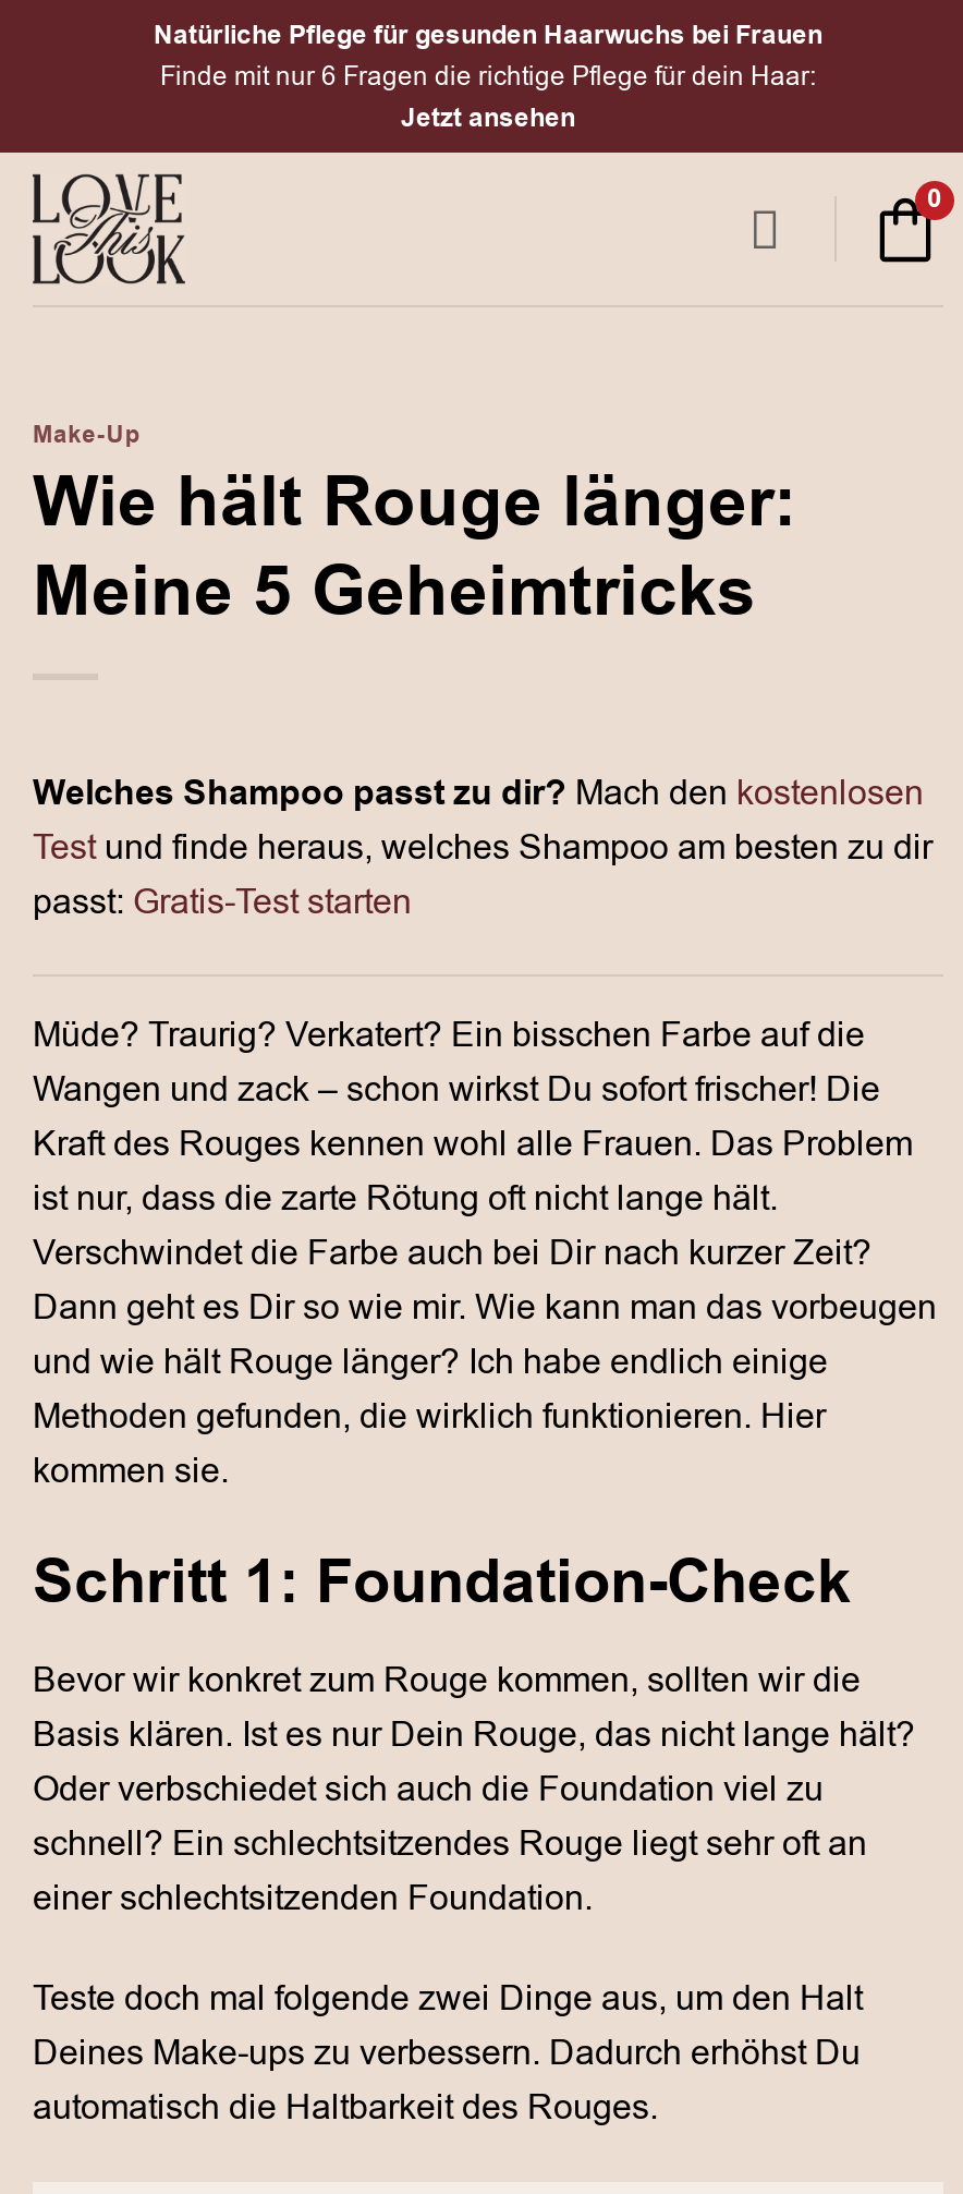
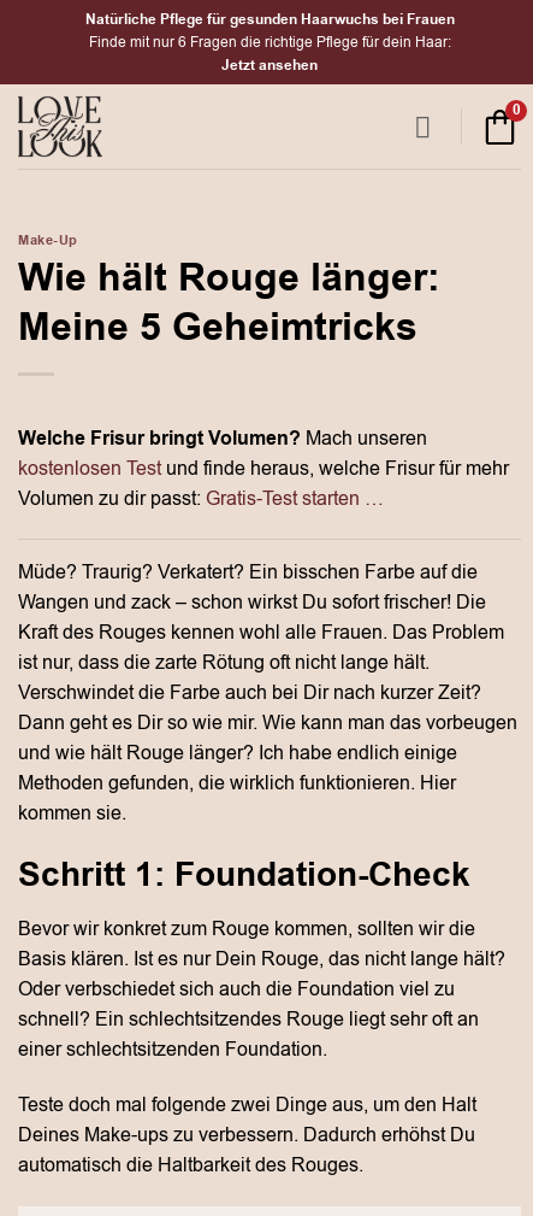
- Welches Shampoo passt zu dir? Mach den kostenlosen
- Test und finde heraus, welches Shampoo am besten zu dir
- passt: Gratis-Test starten
+ Welche Frisur bringt Volumen? Mach unseren
+ kostenlosen Test und finde heraus, welche Frisur für mehr
+ Volumen zu dir passt: Gratis-Test starten …
